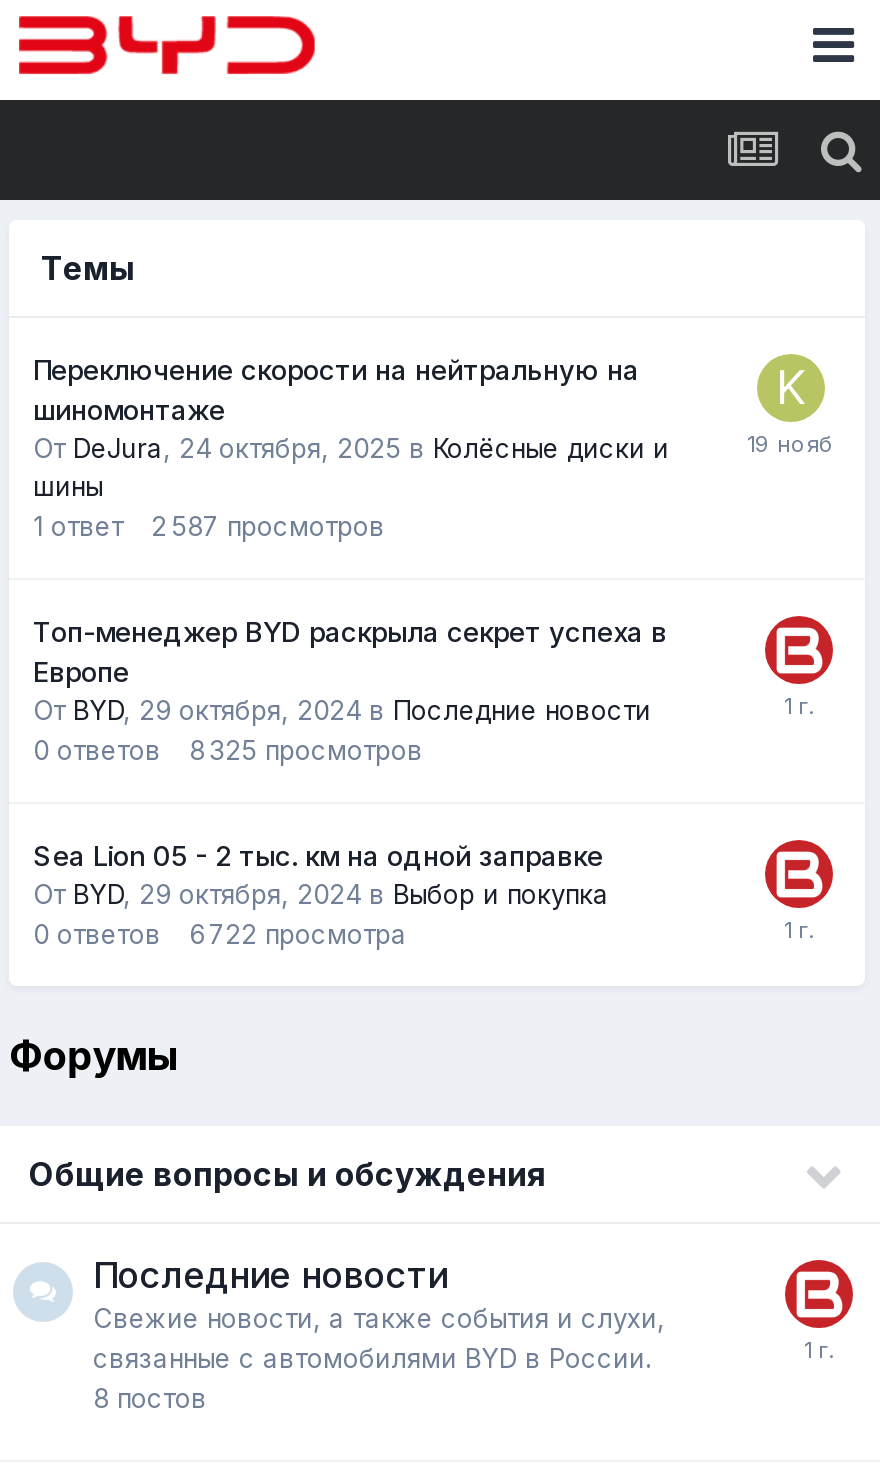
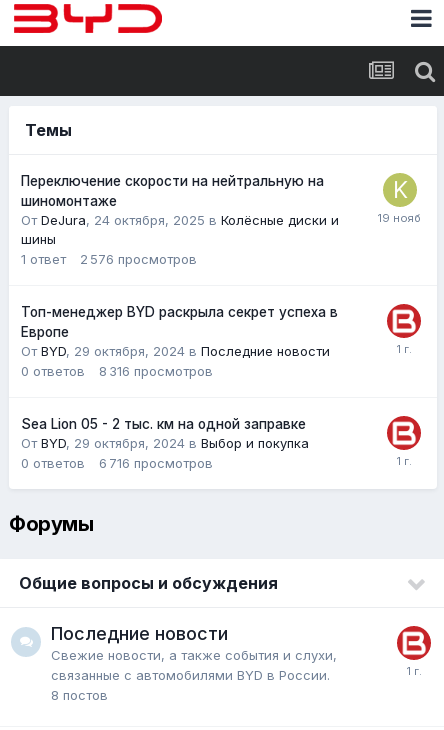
- 1 ответ 2 587 просмотров
+ 1 ответ 2 576 просмотров

- 0 ответов 8 325 просмотров
+ 0 ответов 8 316 просмотров

- 0 ответов 6 722 просмотра
+ 0 ответов 6 716 просмотров
